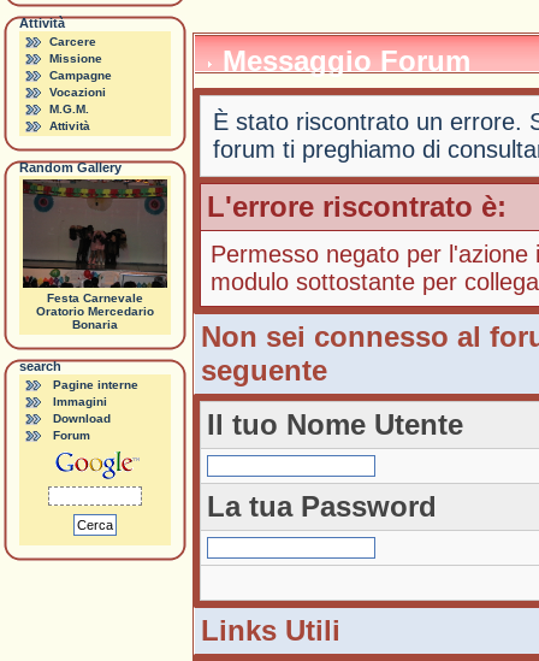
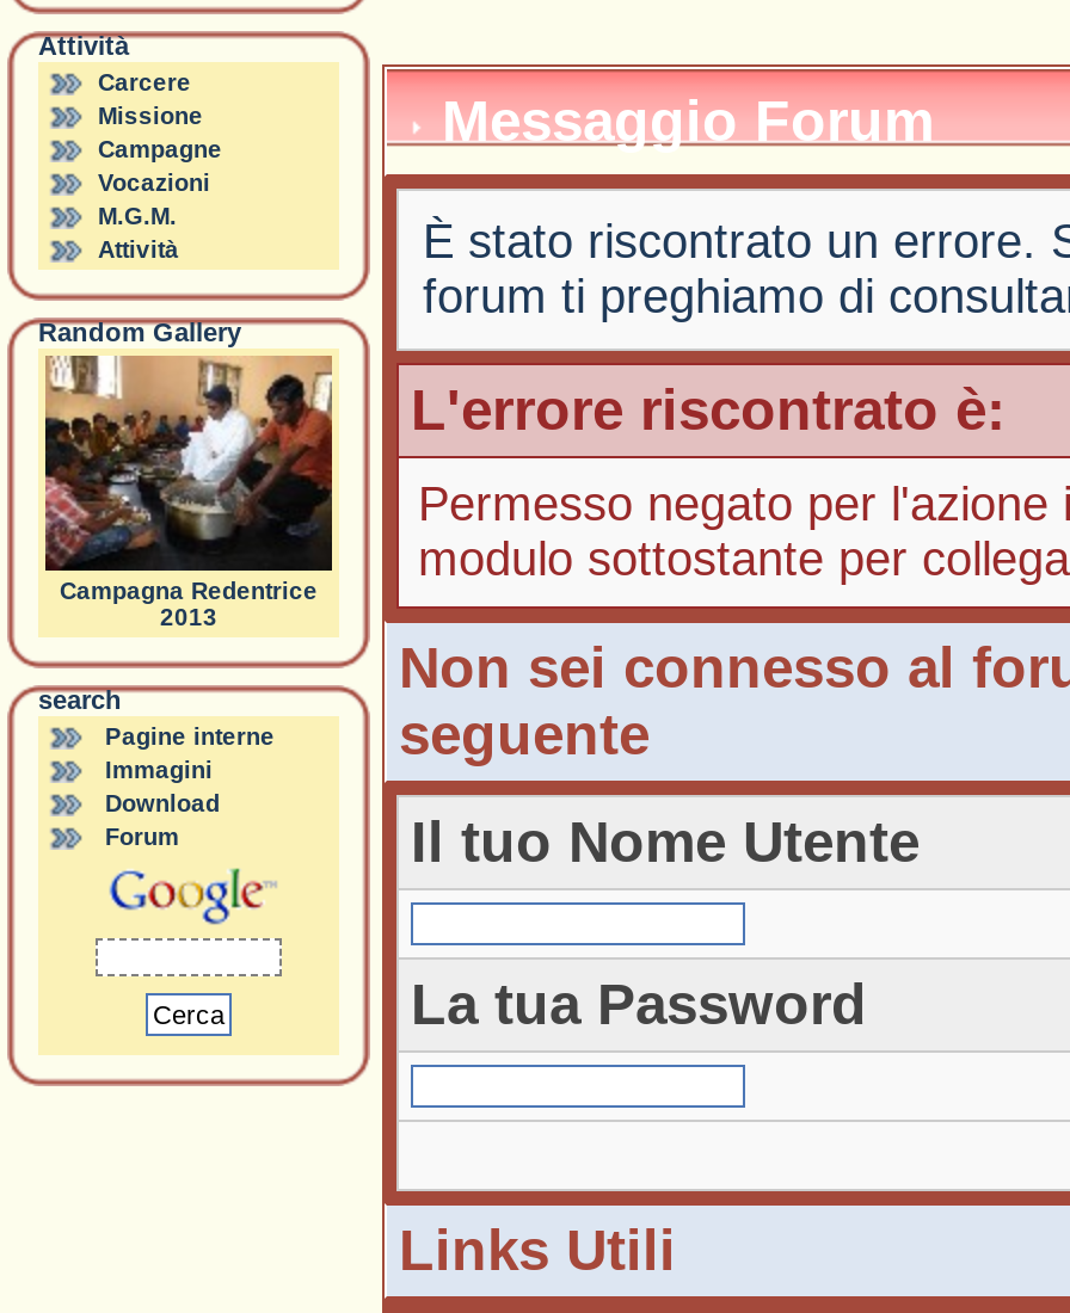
- [image]
- Festa Carnevale
- Oratorio Mercedario
- Bonaria
+ [image]
+ Campagna Redentrice
+ 2013

- [image]
+ [image]
